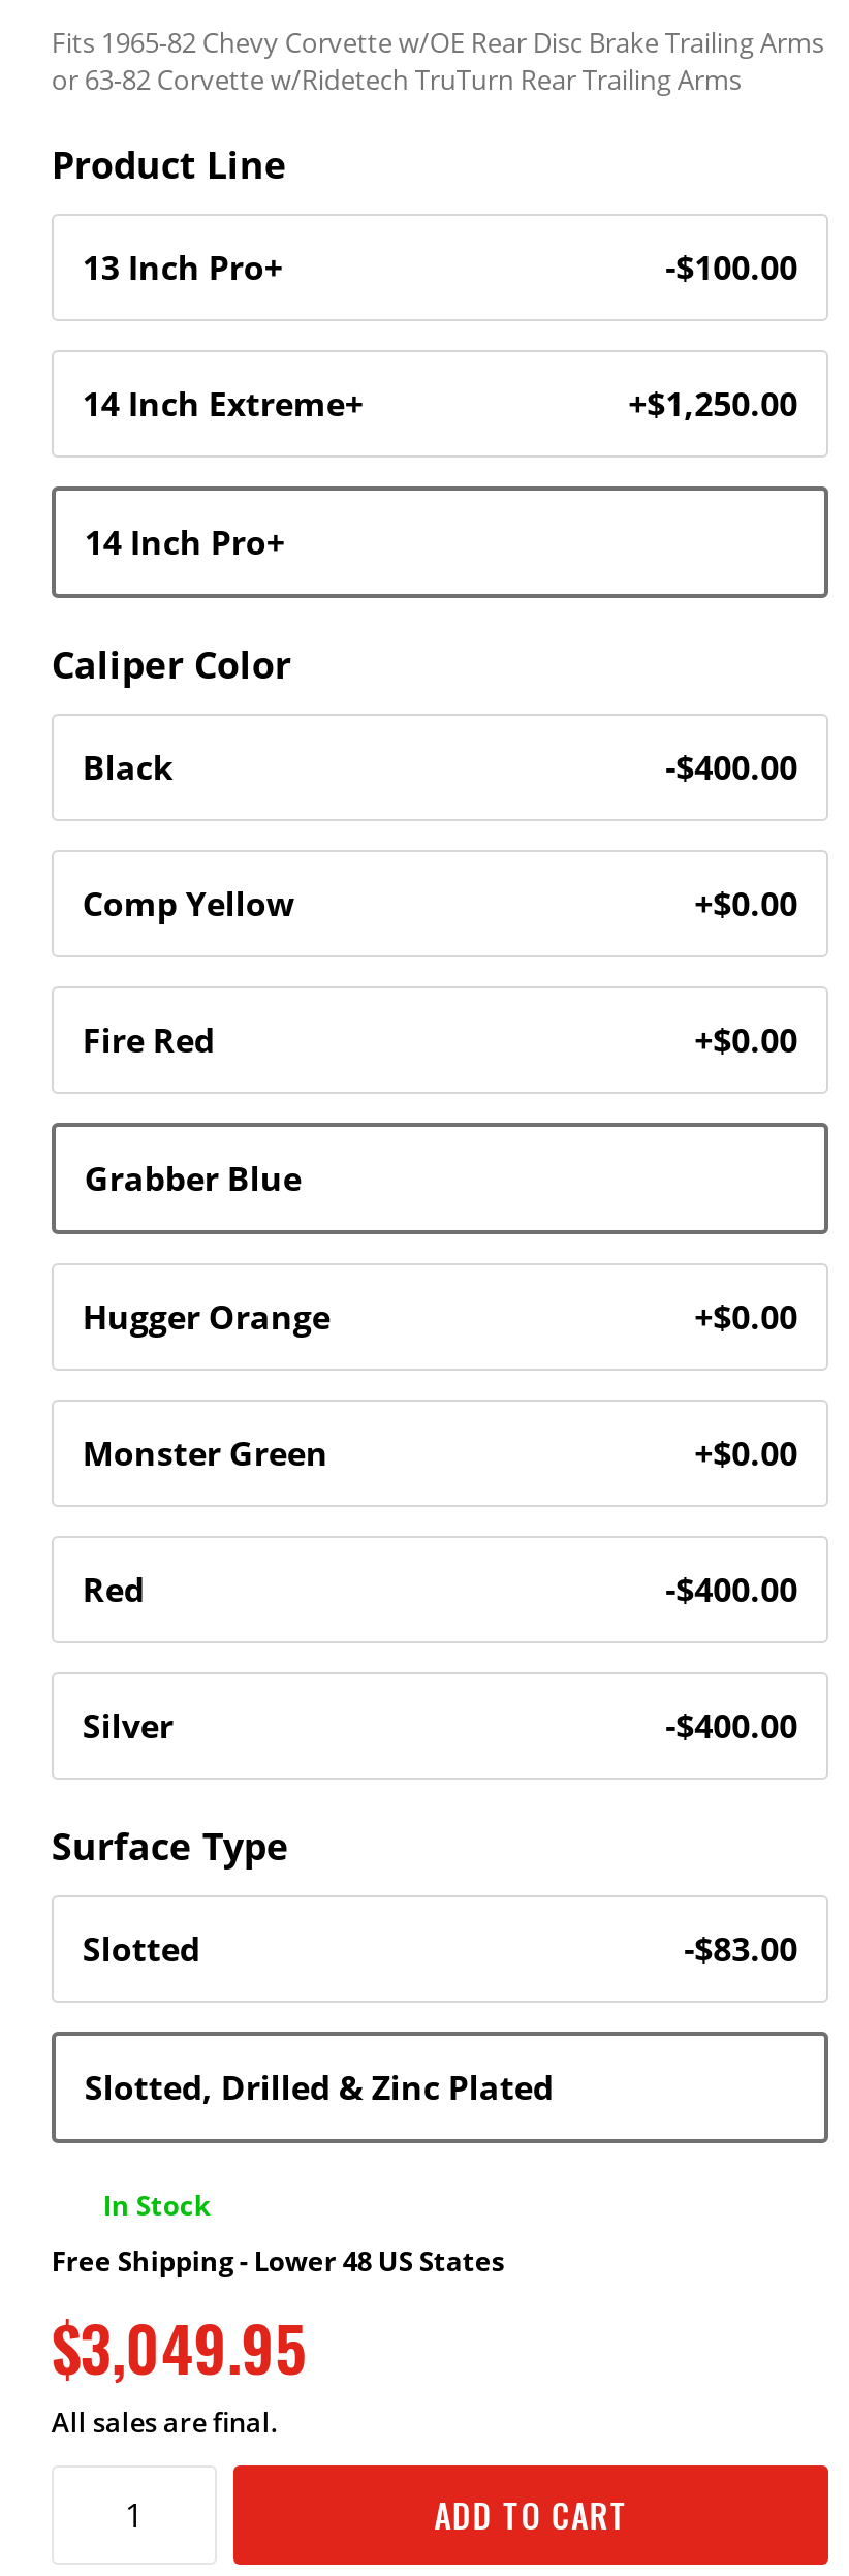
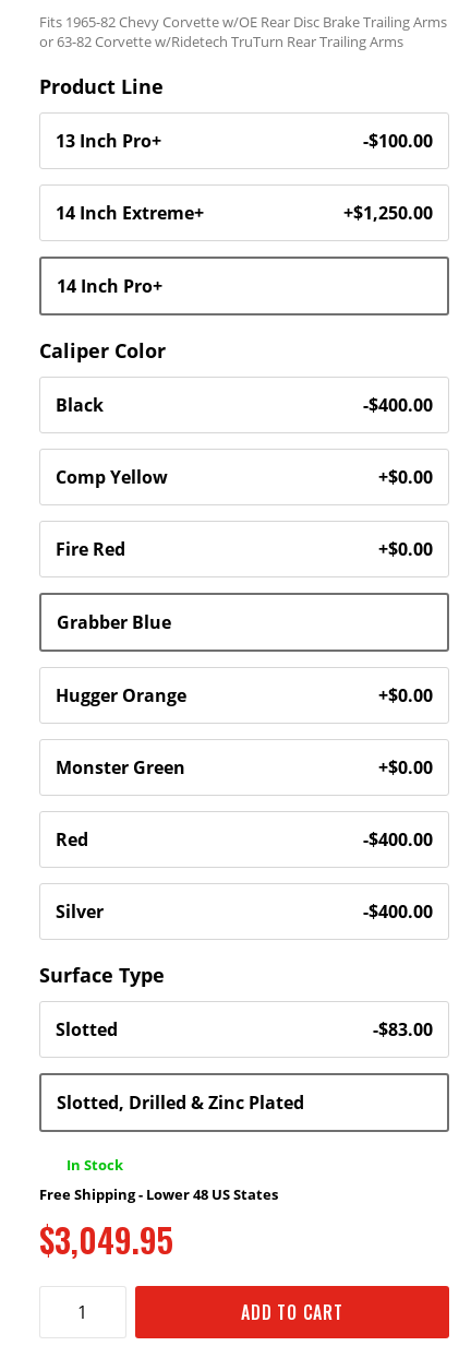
- All sales are final.
